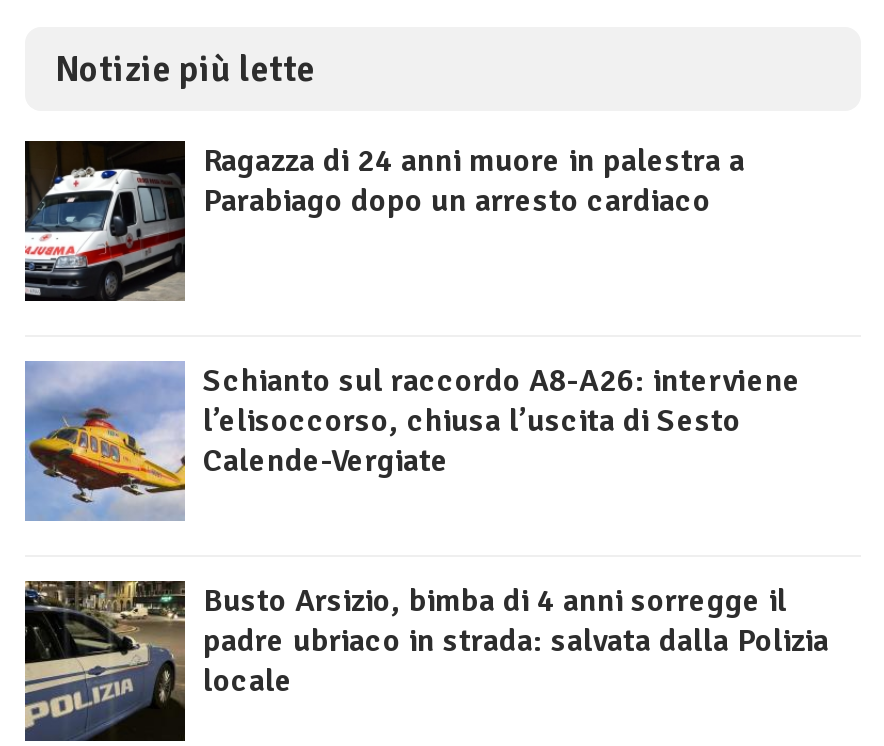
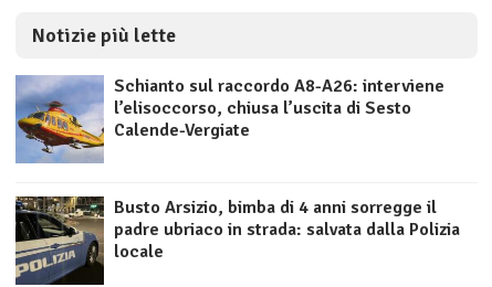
- [image]
- Ragazza di 24 anni muore in palestra a
- Parabiago dopo un arresto cardiaco
